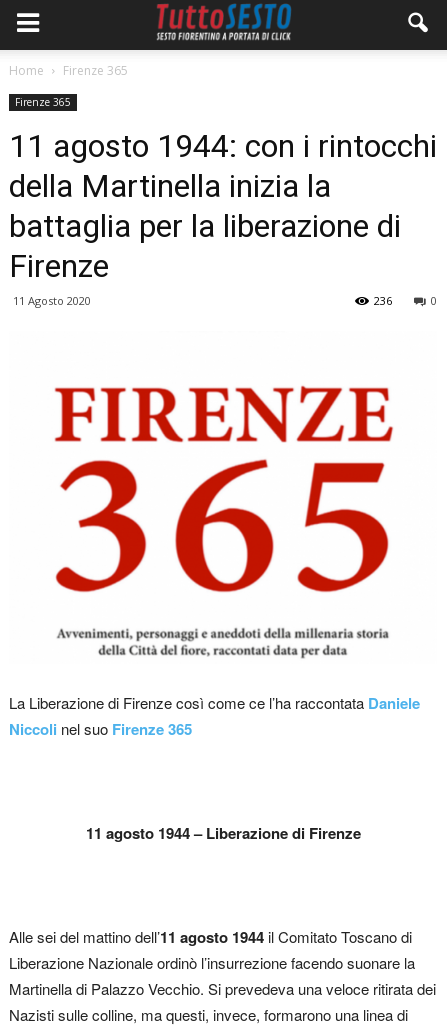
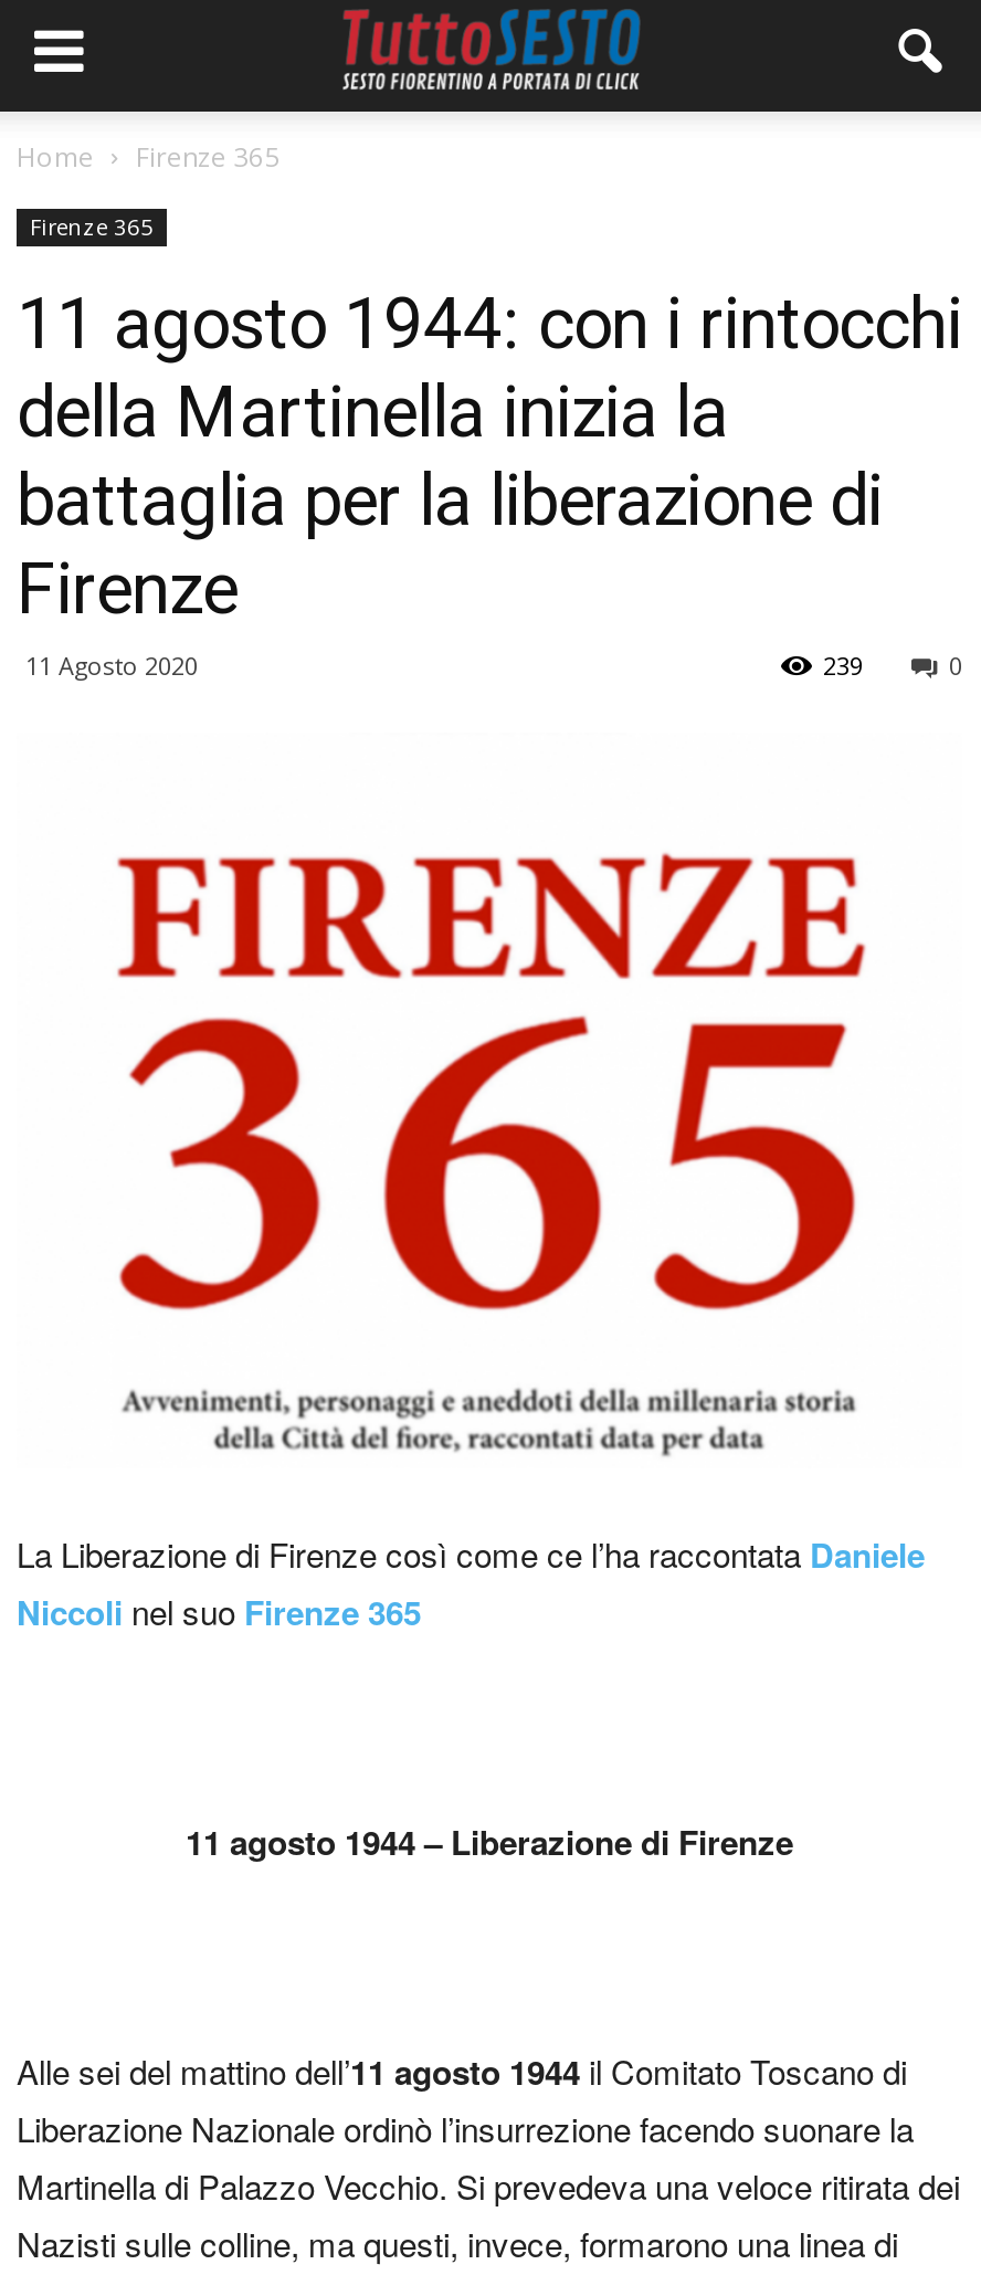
- 236
+ 239
